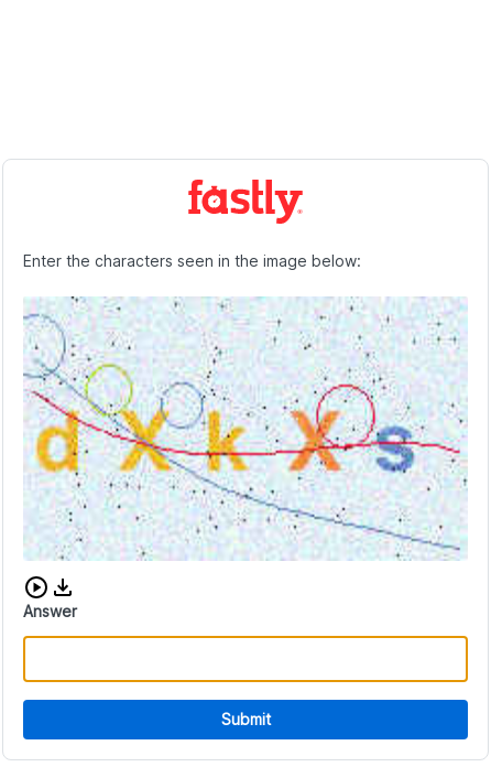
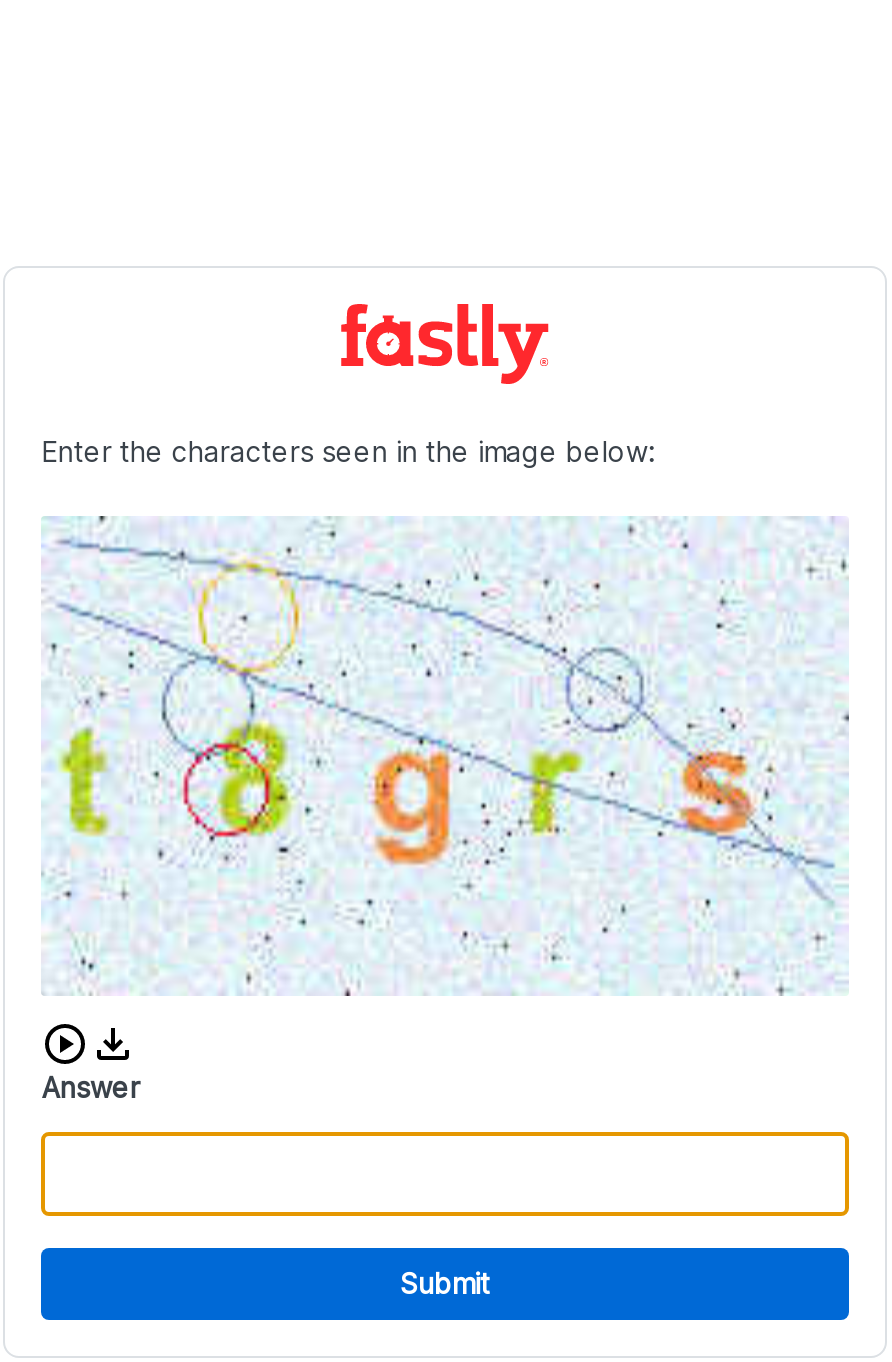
- [image]
+ [image]
